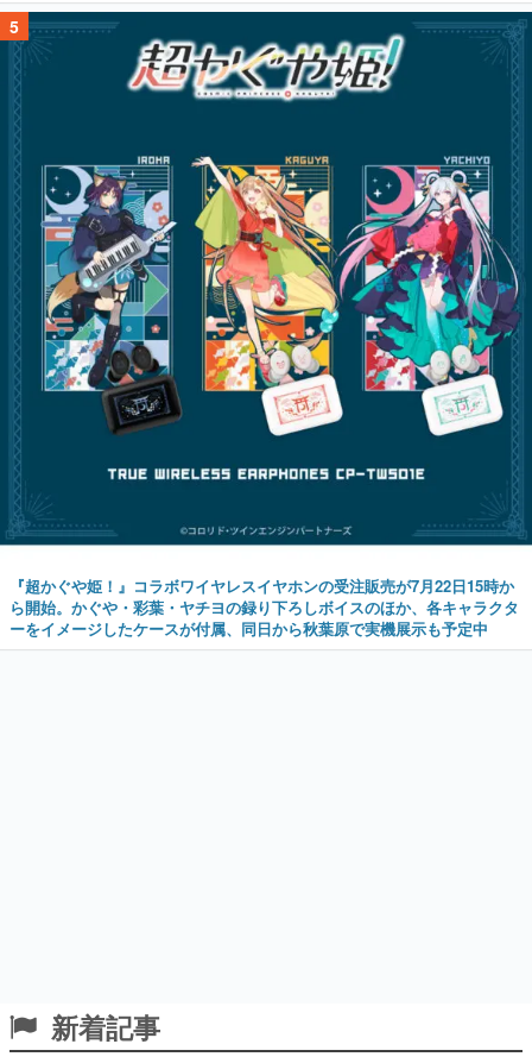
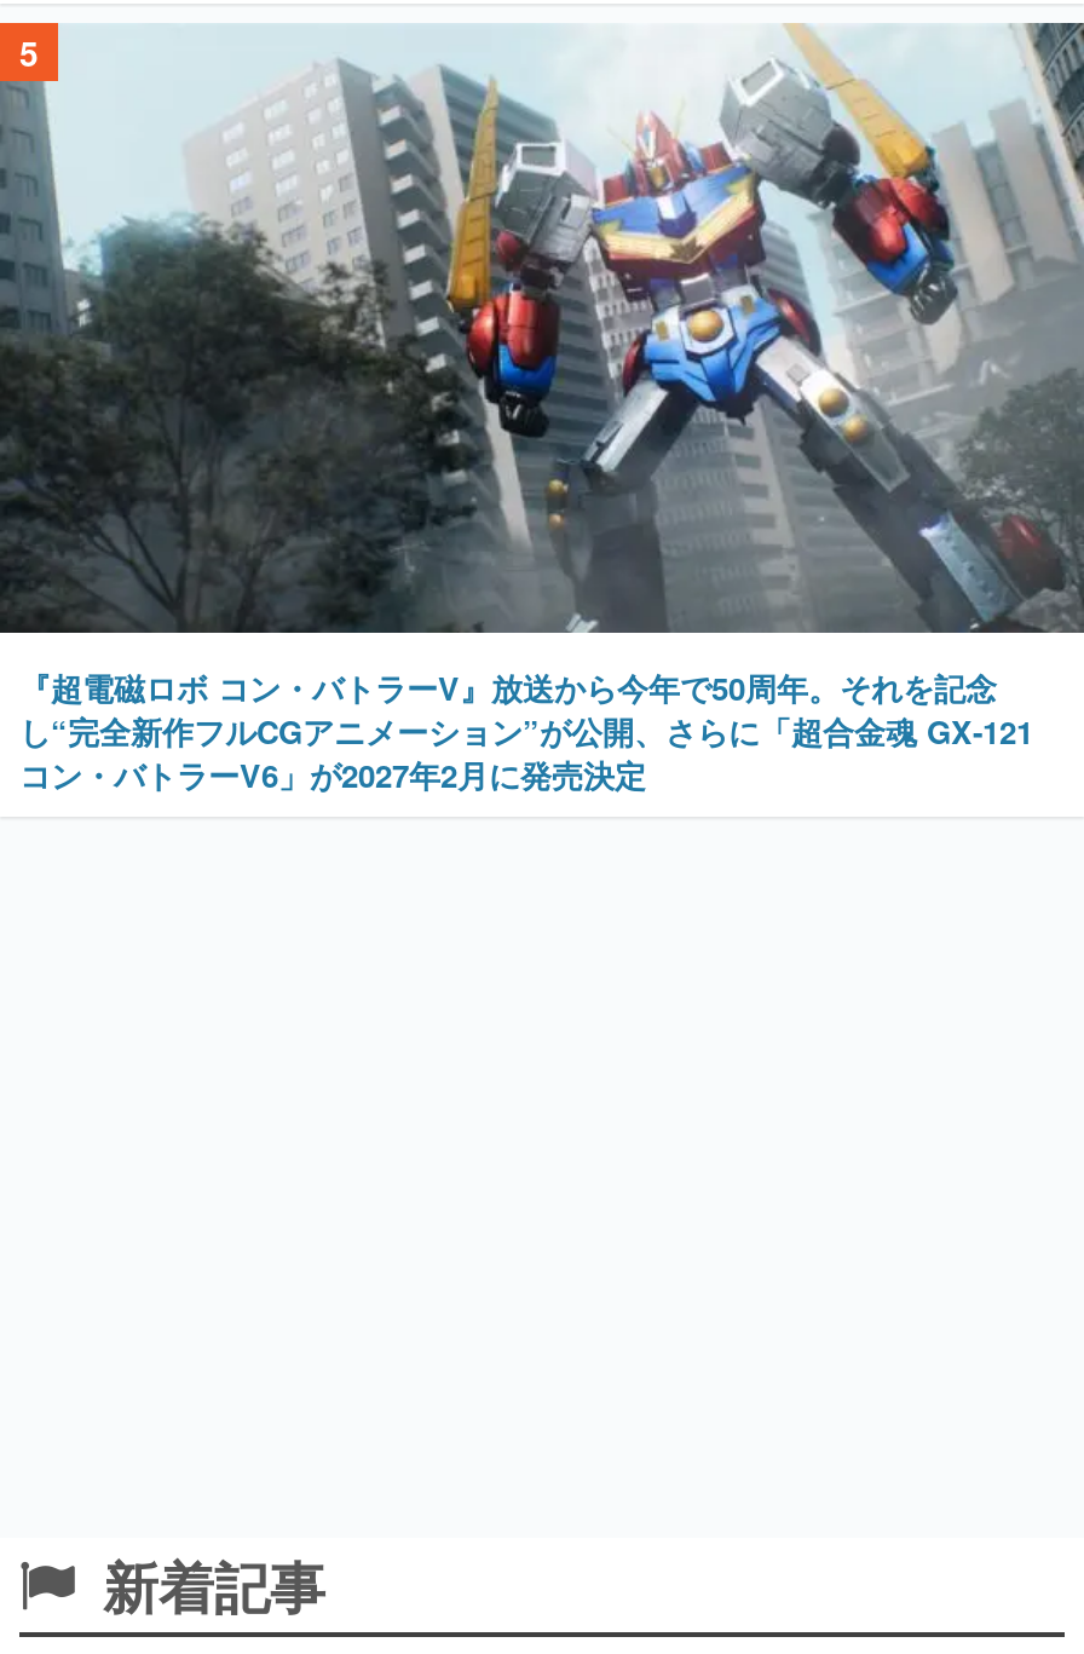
- [image]
- 『超かぐや姫！』コラボワイヤレスイヤホンの受注販売が7月22日15時か
- ら開始。かぐや・彩葉・ヤチヨの録り下ろしボイスのほか、各キャラクタ
- ーをイメージしたケースが付属、同日から秋葉原で実機展示も予定中
+ [image]
+ 『超電磁ロボ コン・バトラーV』放送から今年で50周年。それを記念
+ し“完全新作フルCGアニメーション”が公開、さらに「超合金魂 GX-121
+ コン・バトラーV6」が2027年2月に発売決定
